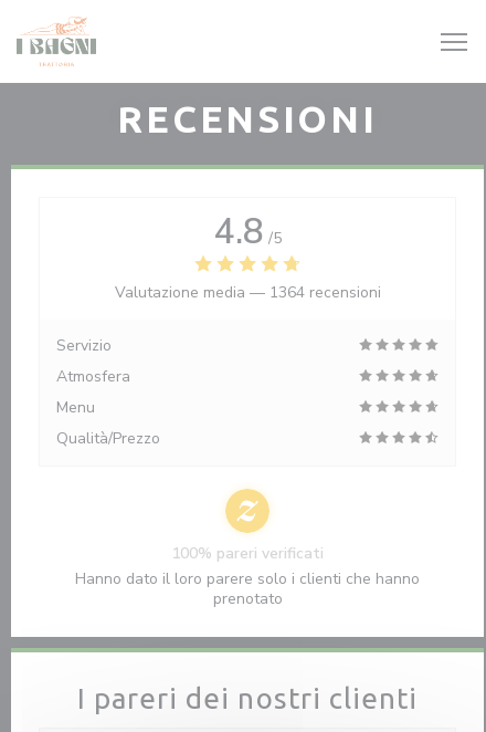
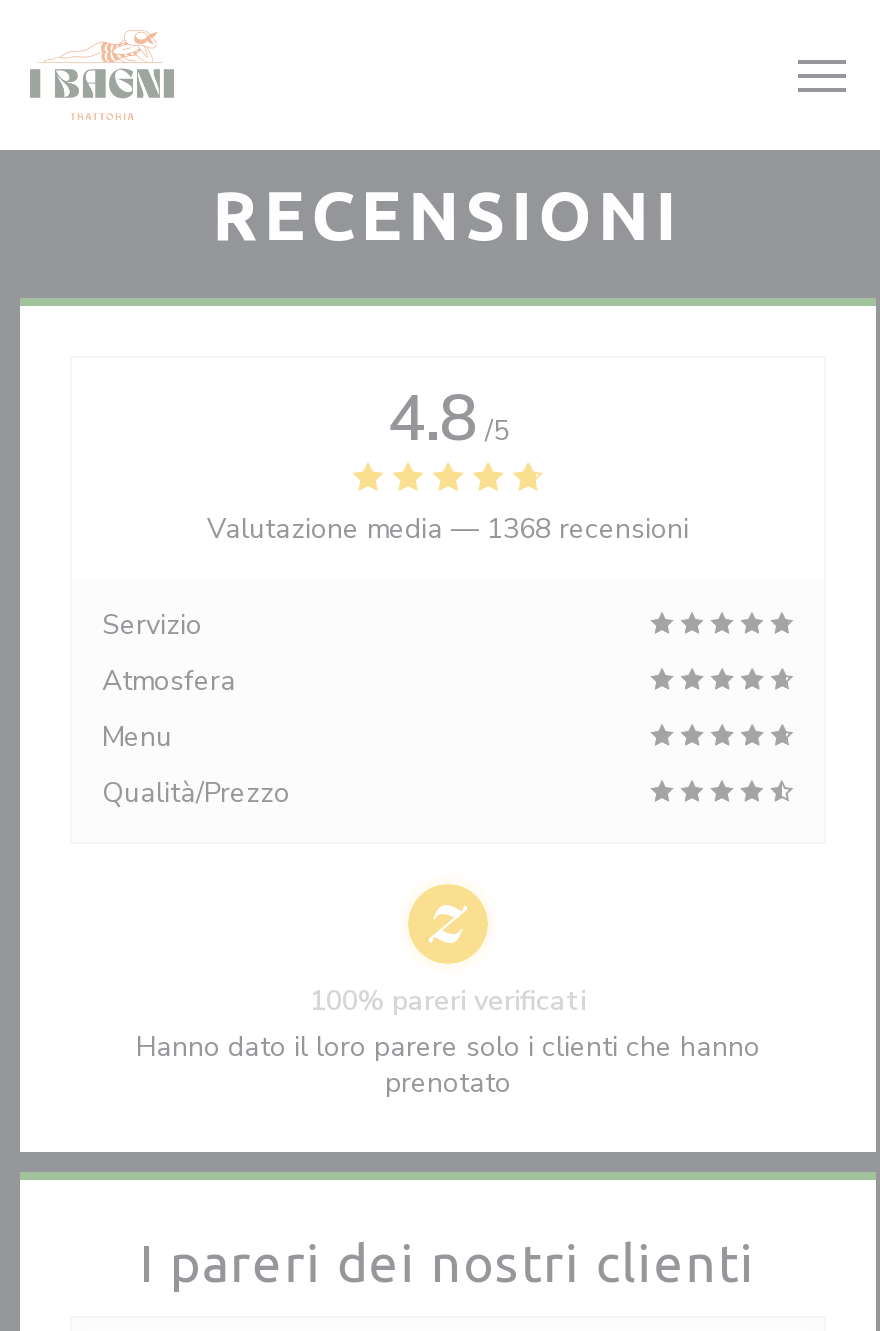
- Valutazione media — 1364 recensioni
+ Valutazione media — 1368 recensioni
